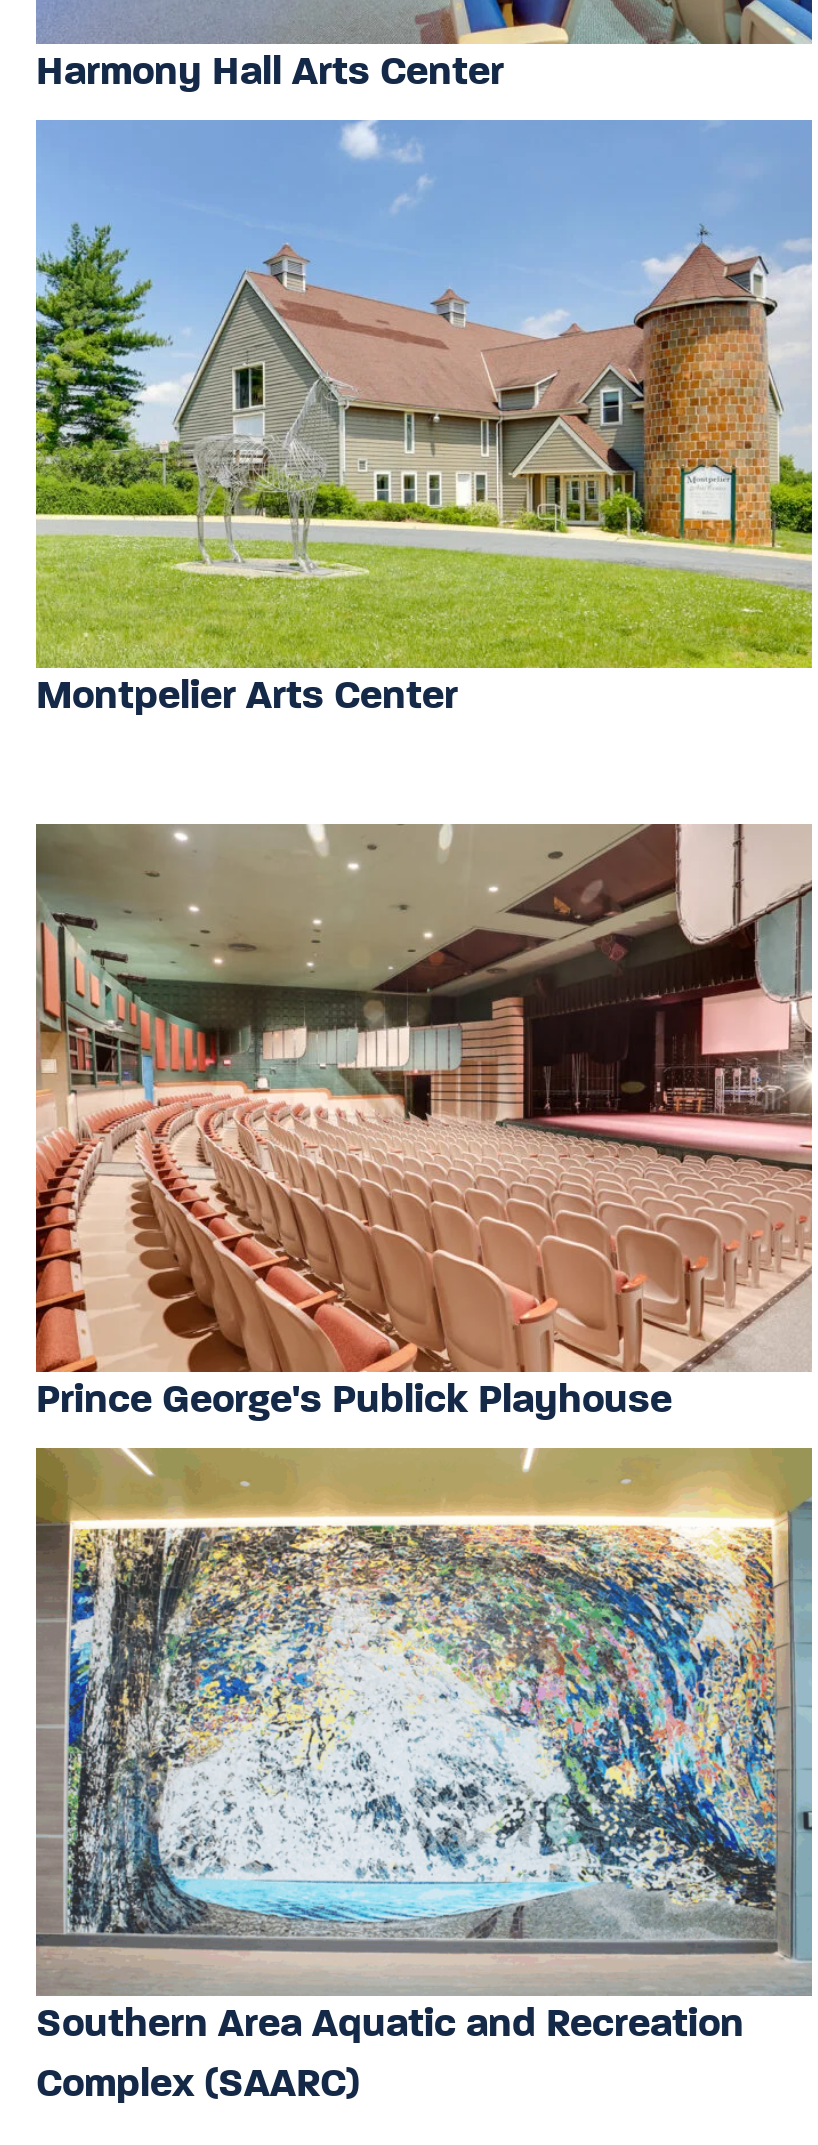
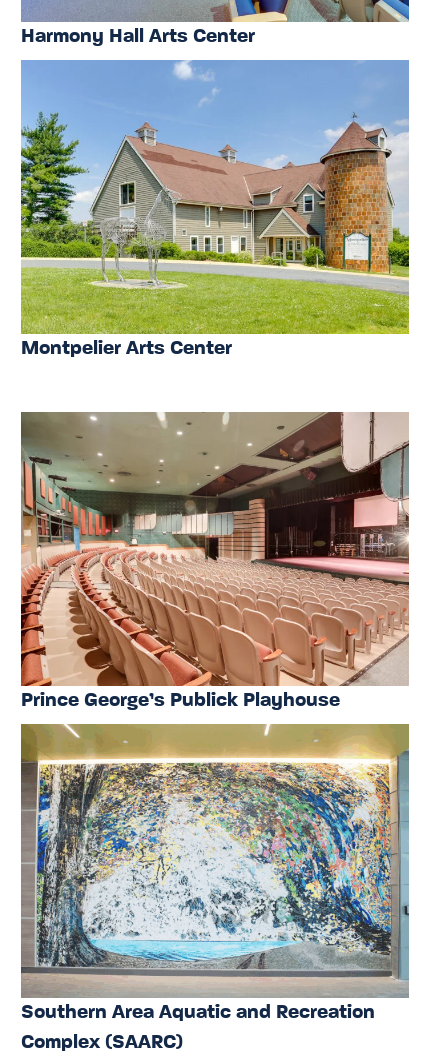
- Prince George's Publick Playhouse
+ Prince George’s Publick Playhouse
